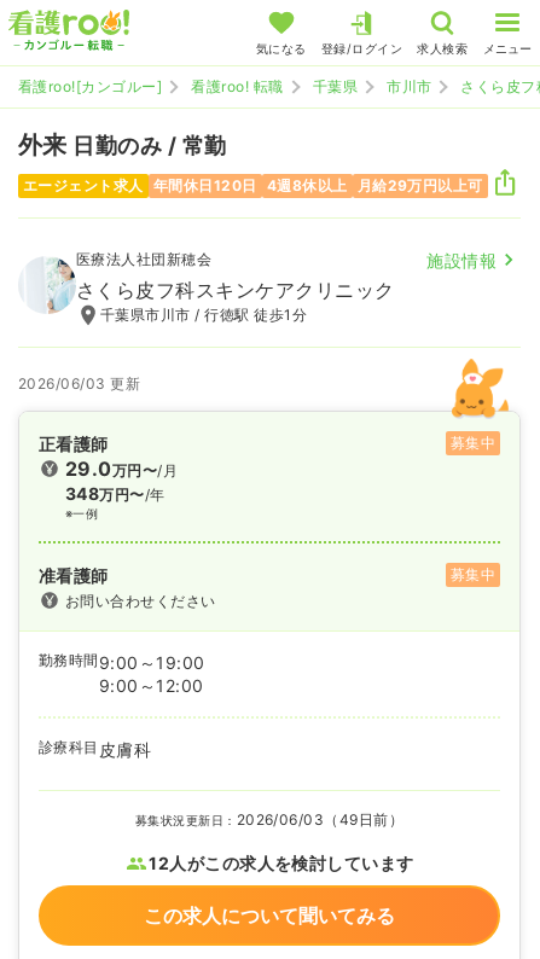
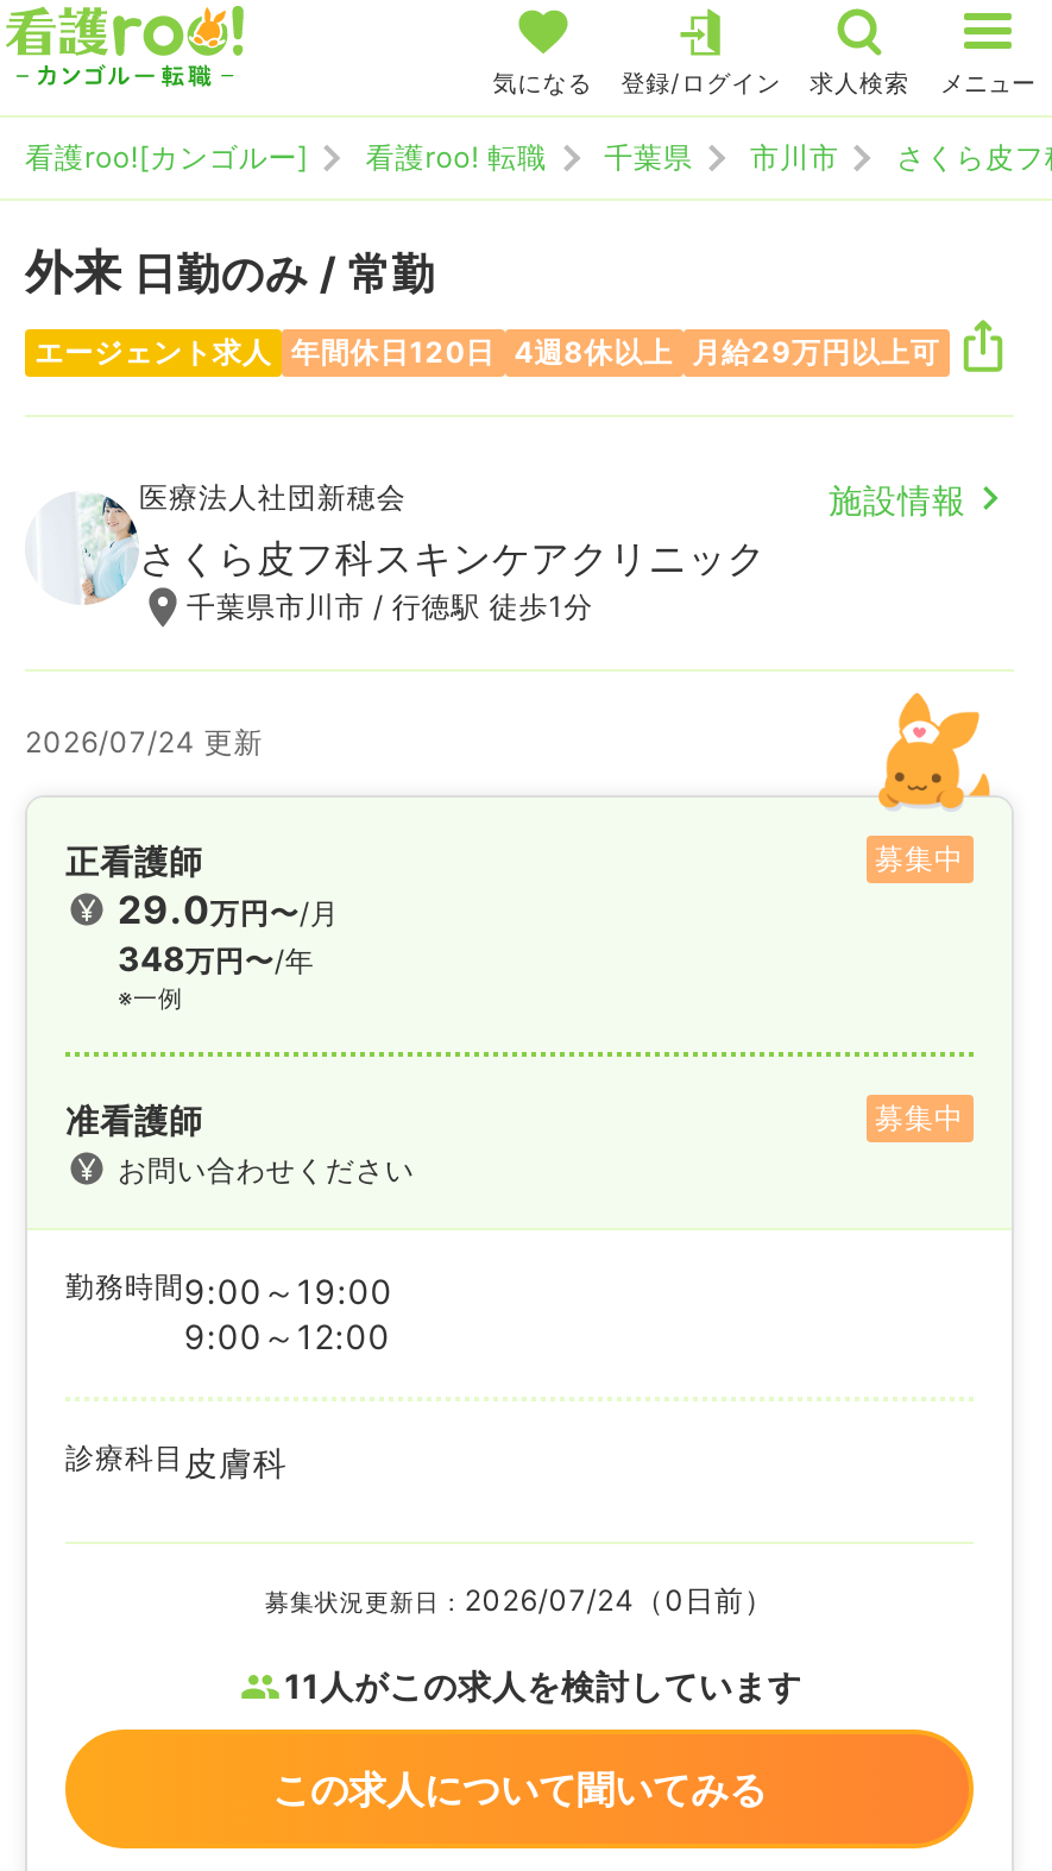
- 2026/06/03 更新
+ 2026/07/24 更新

- 募集状況更新日：2026/06/03（49日前）
+ 募集状況更新日：2026/07/24（0日前）

- 12人がこの求人を検討しています
+ 11人がこの求人を検討しています
